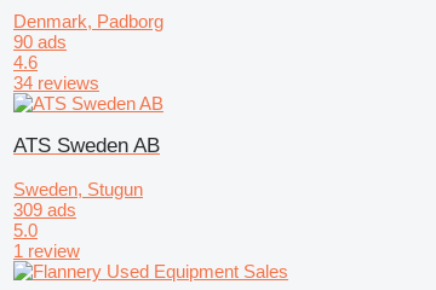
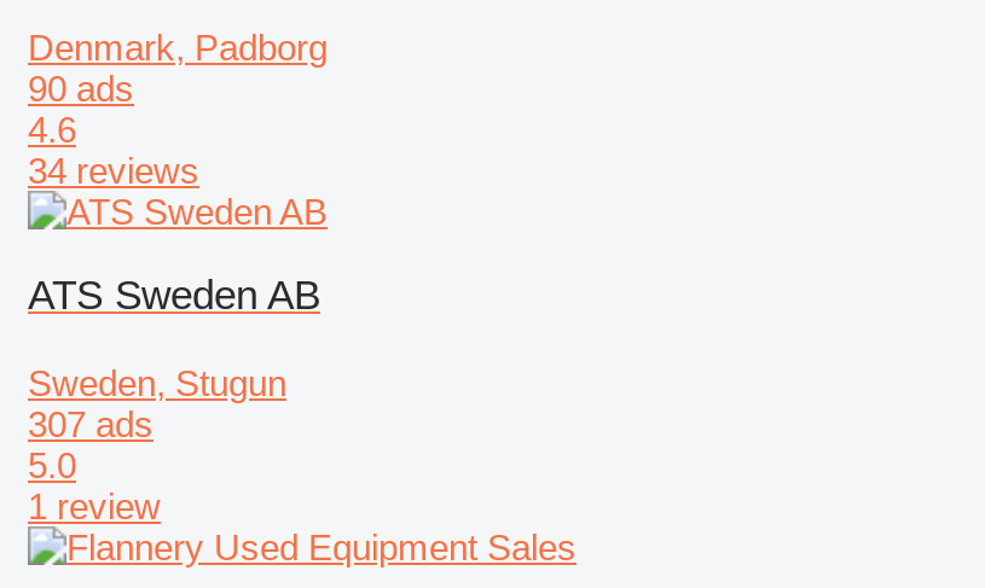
- 309 ads
+ 307 ads
